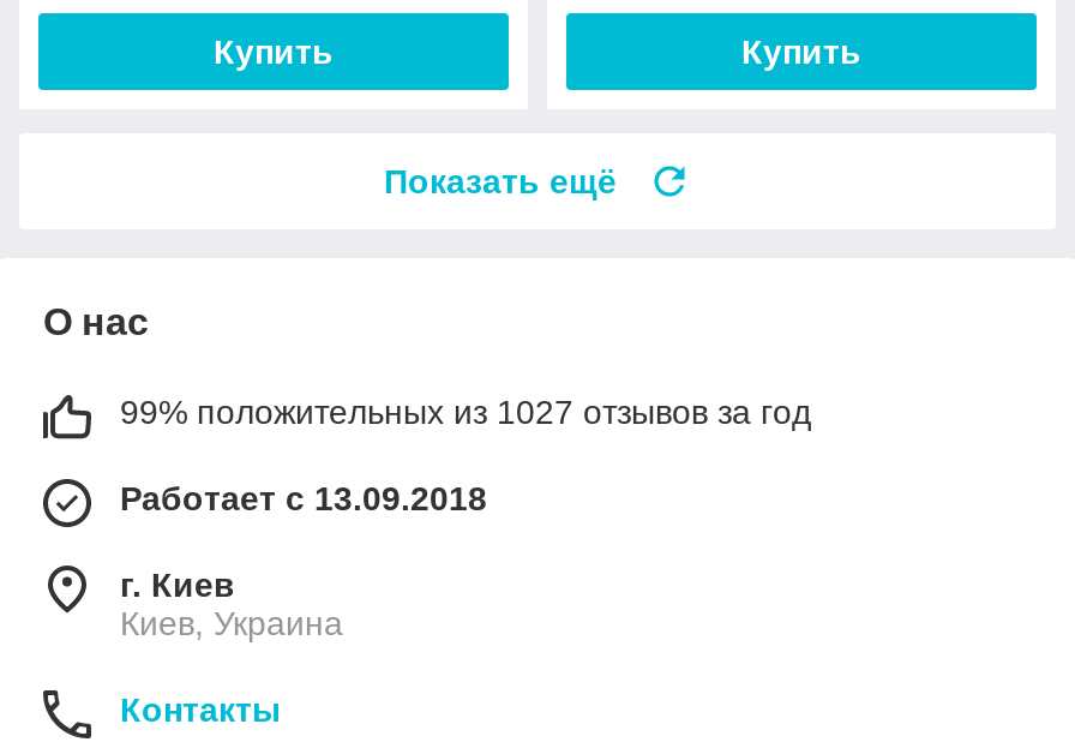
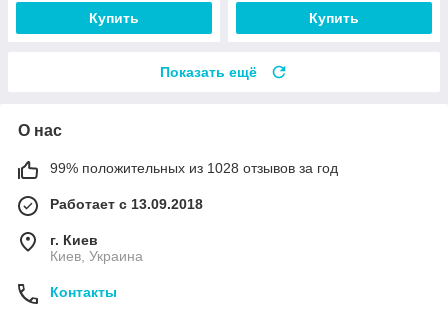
- 99% положительных из 1027 отзывов за год
+ 99% положительных из 1028 отзывов за год
